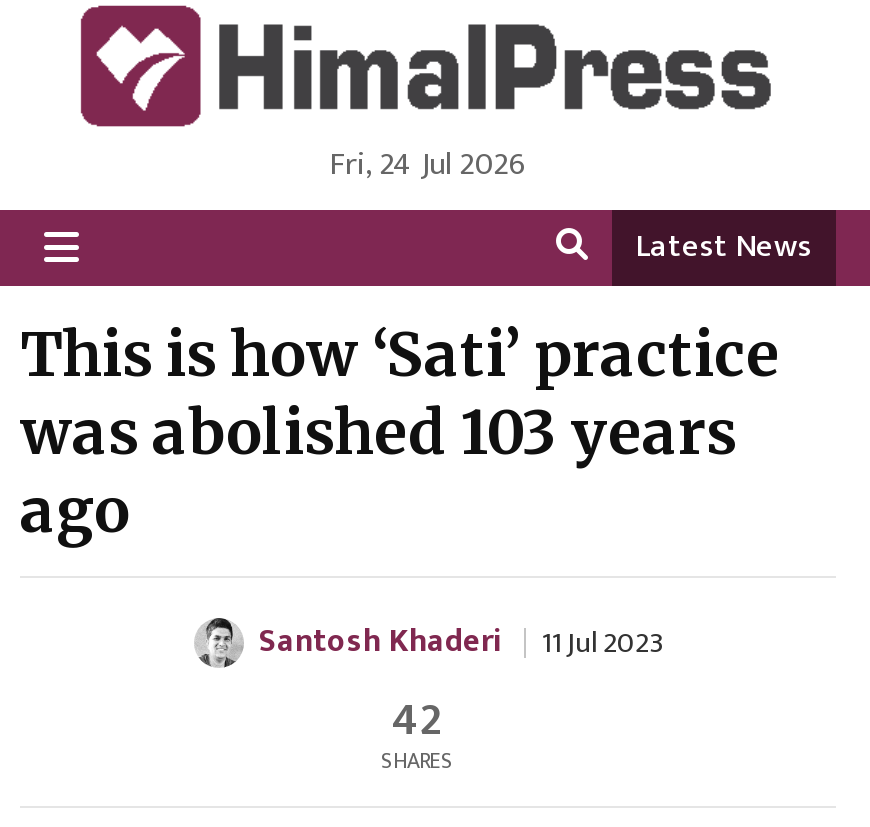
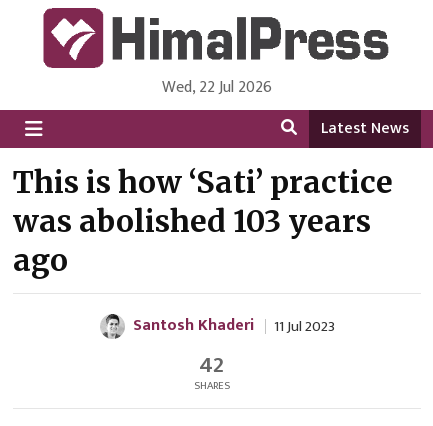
- Fri, 24 Jul 2026
+ Wed, 22 Jul 2026
